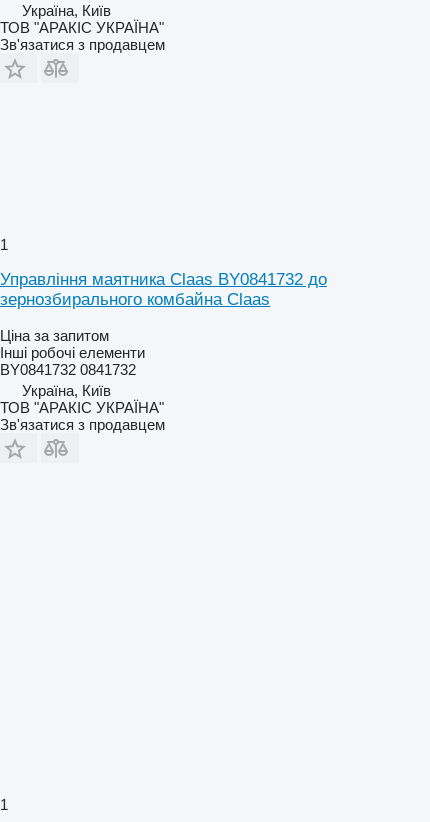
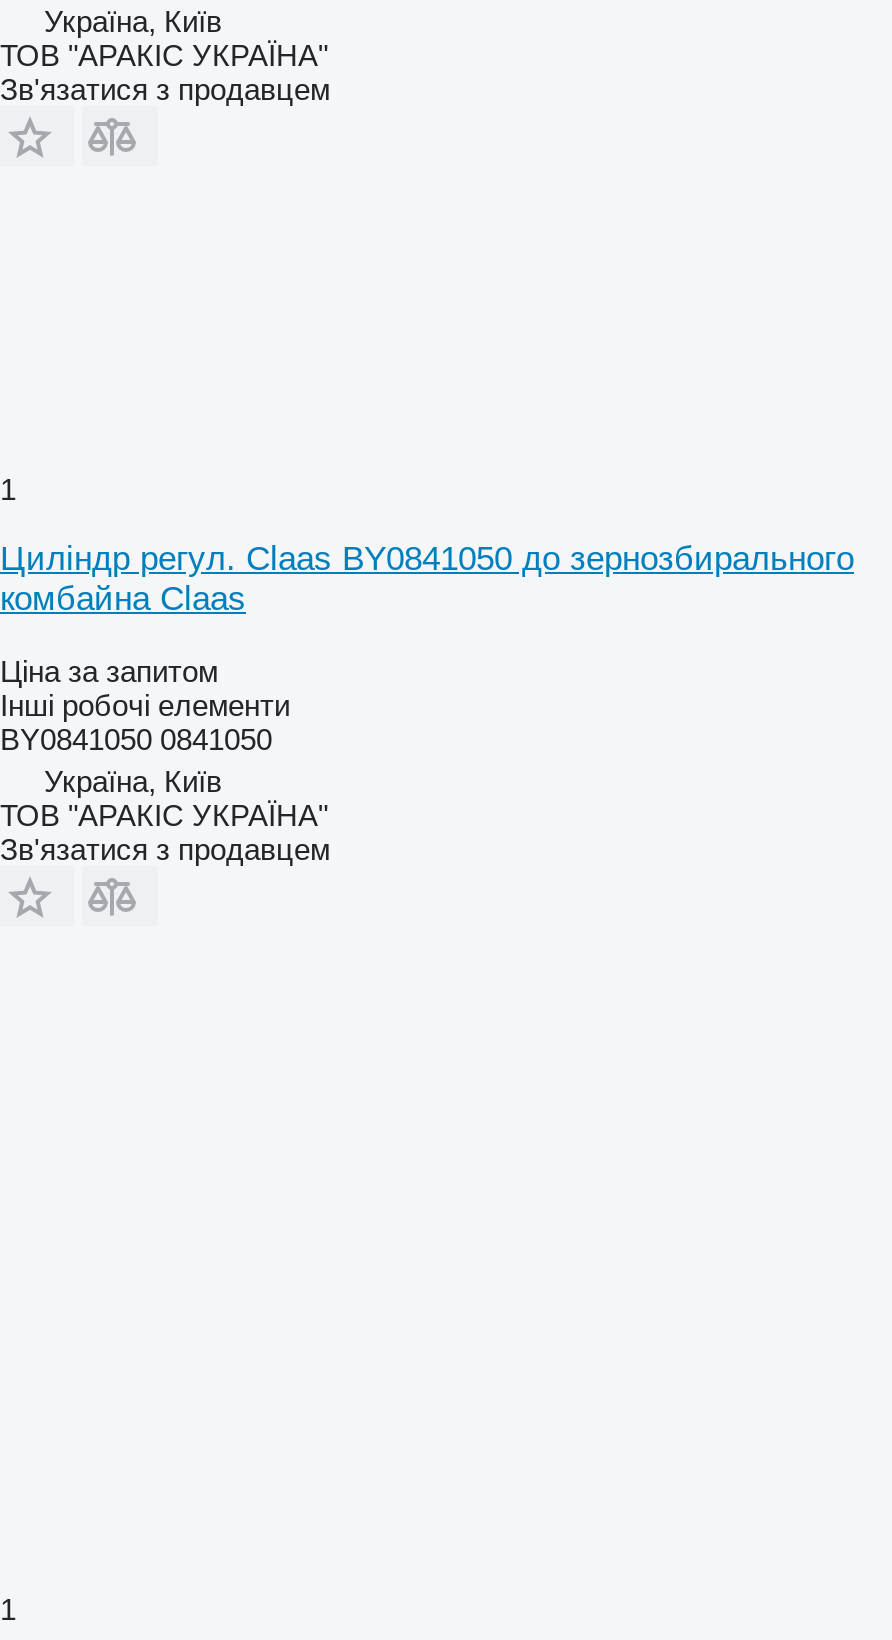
- Управління маятника Claas BY0841732 до
- зернозбирального комбайна Claas
+ Циліндр регул. Claas BY0841050 до зернозбирального
+ комбайна Claas

- BY0841732 0841732
+ BY0841050 0841050
